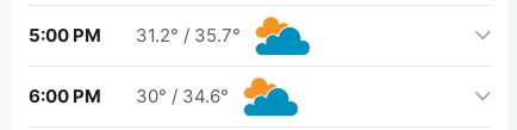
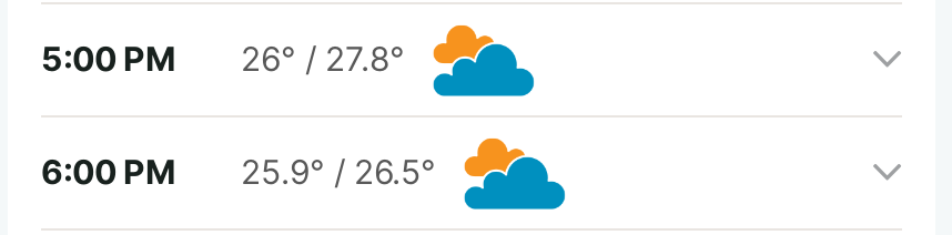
moved down: [image]

- 5:00 PM 31.2° / 35.7°
+ 5:00 PM 26° / 27.8°

moved up: [image]

- 6:00 PM 30° / 34.6°
+ 6:00 PM 25.9° / 26.5°
